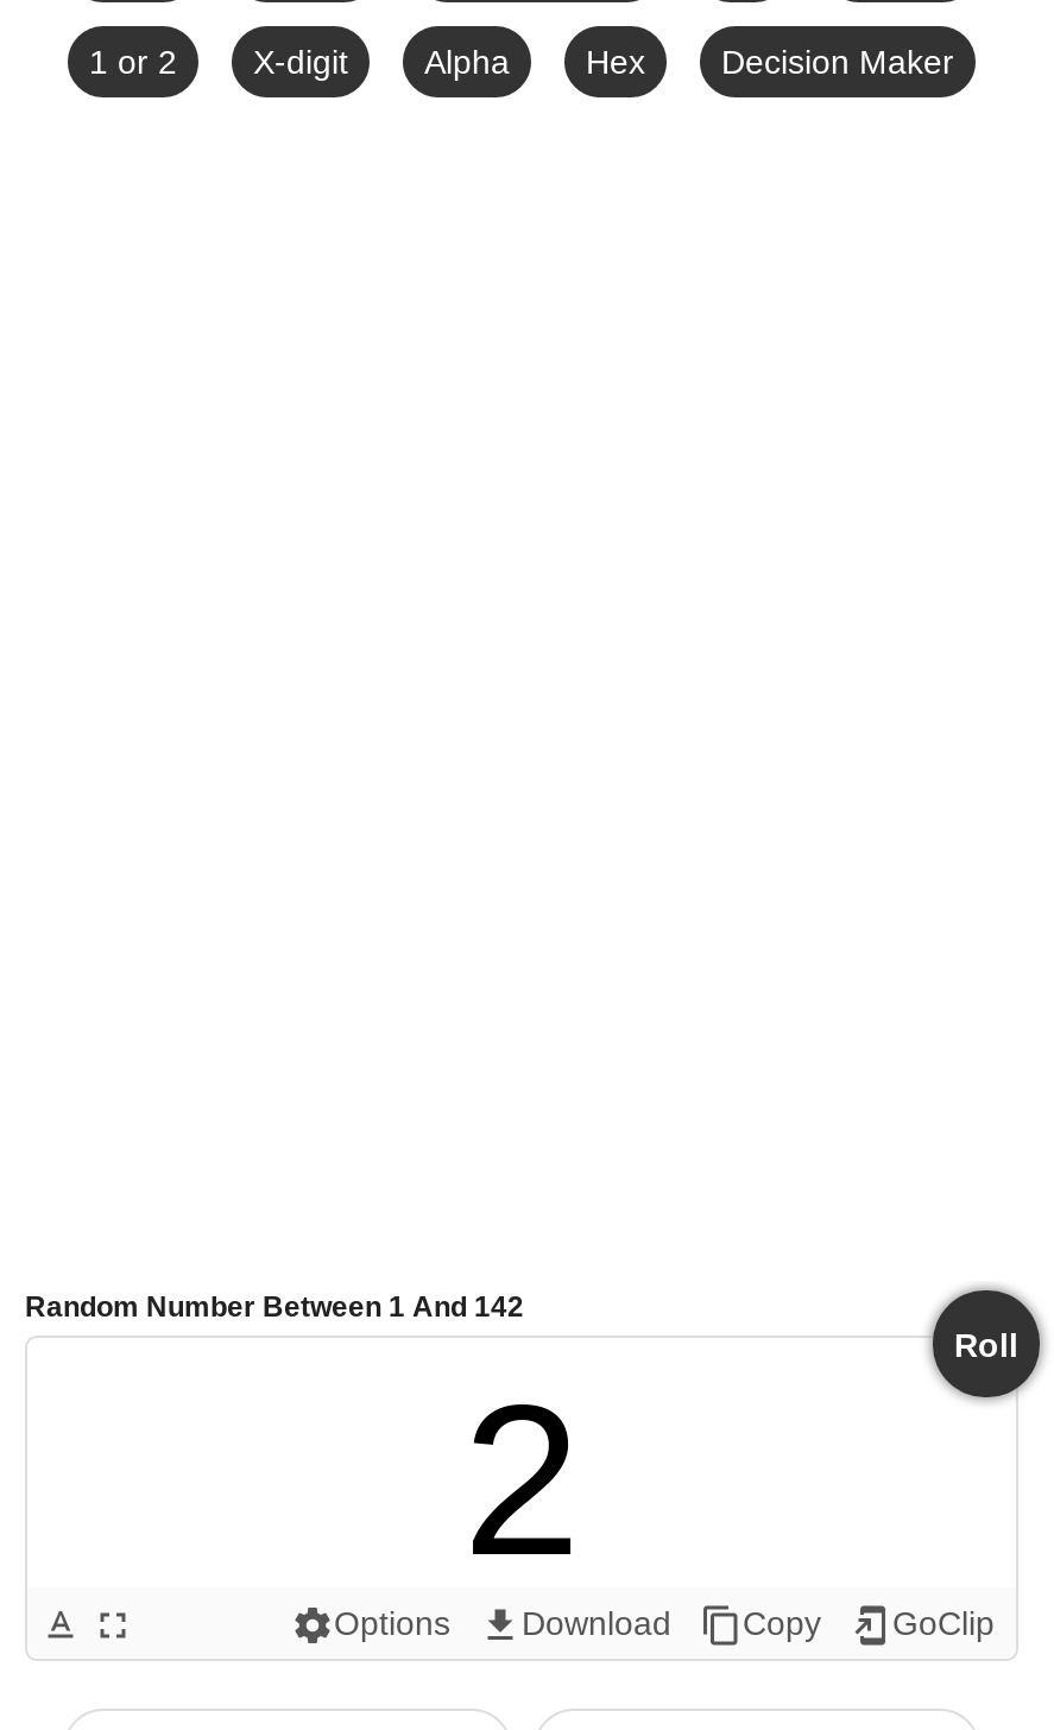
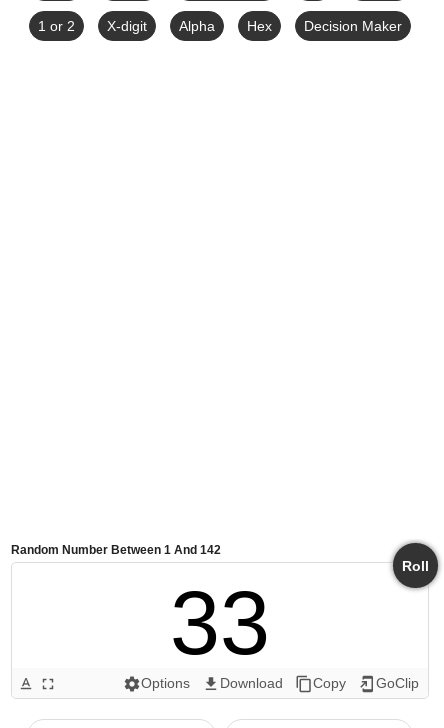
- 2
+ 33
